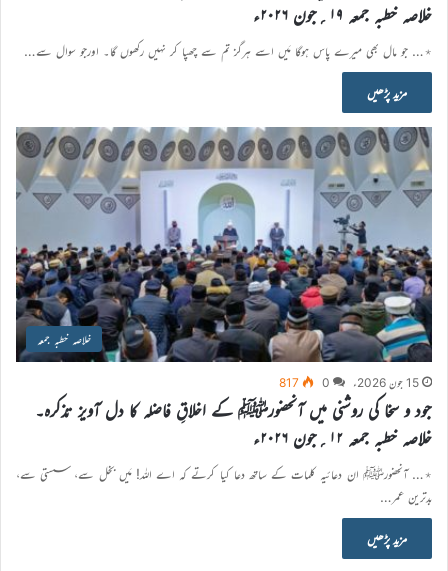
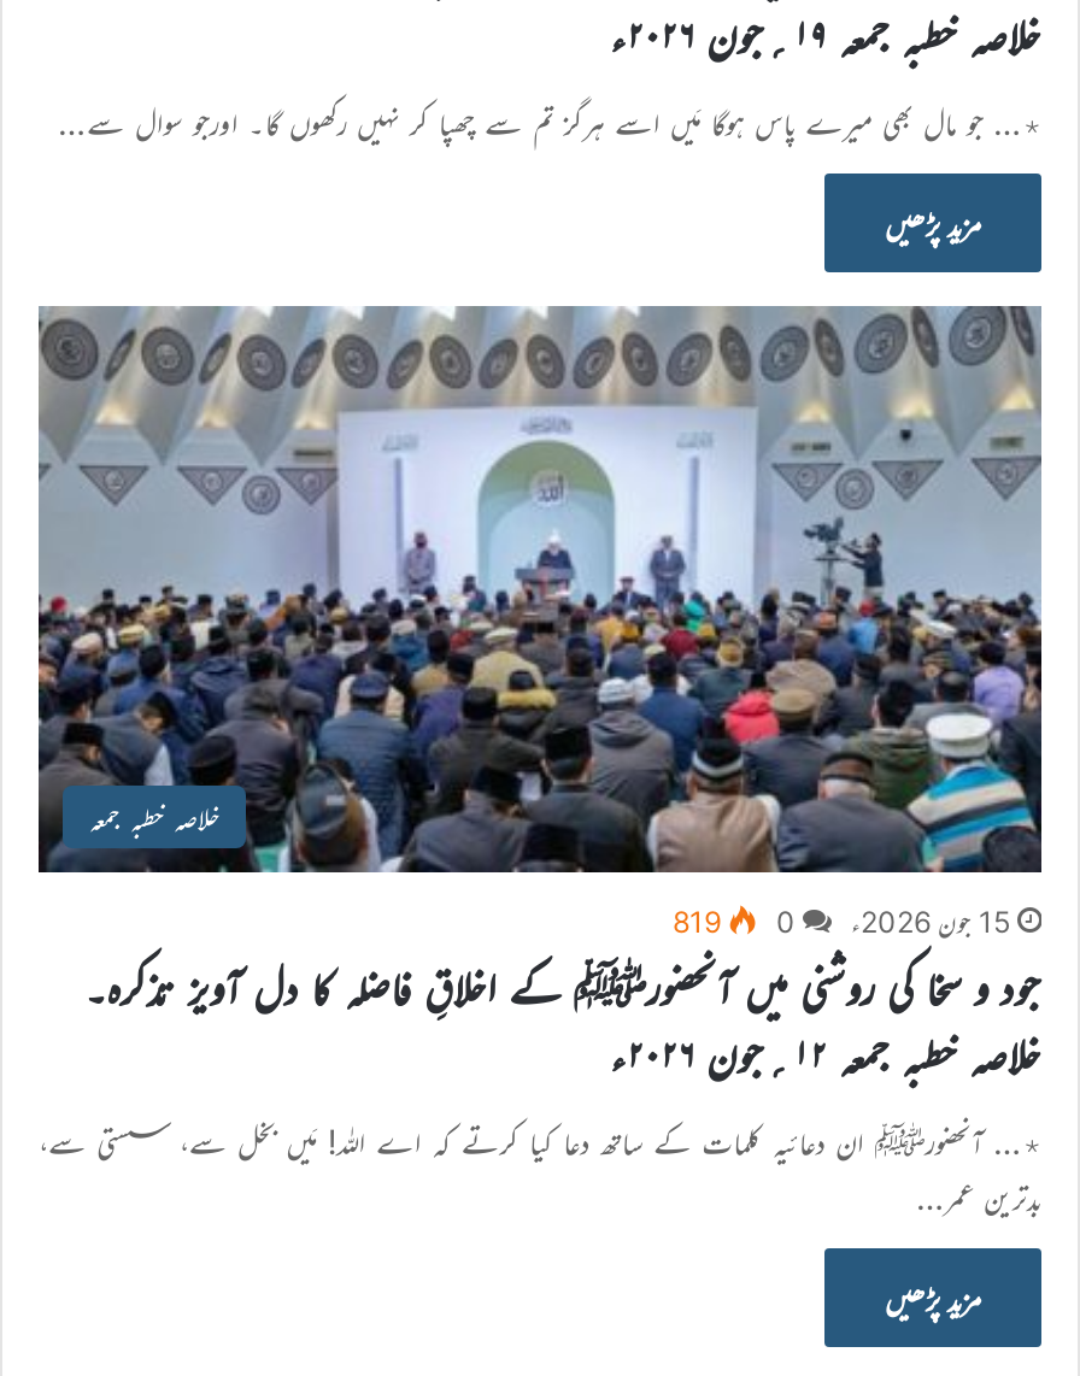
- 817 0
+ 819 0
